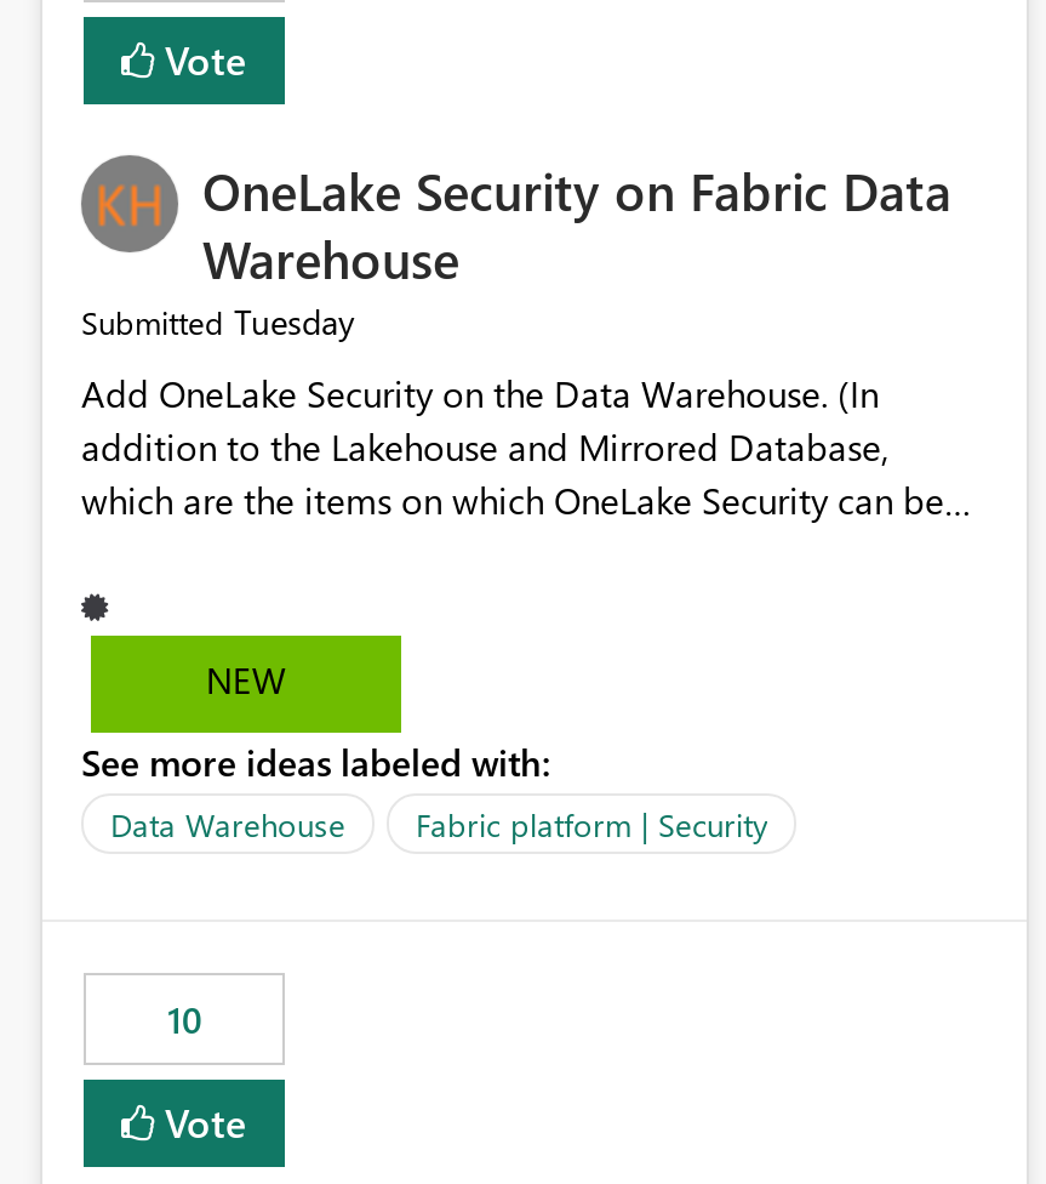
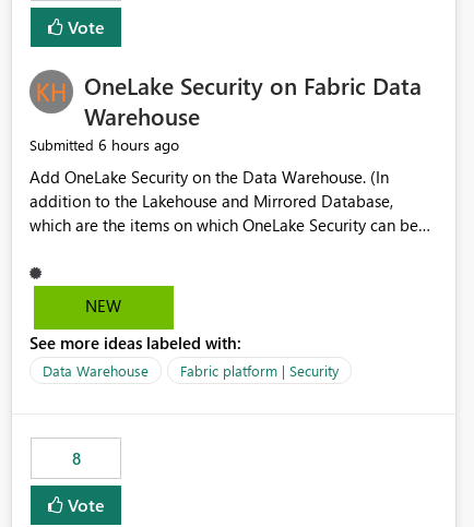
- Submitted Tuesday
+ Submitted 6 hours ago

- 10
+ 8
